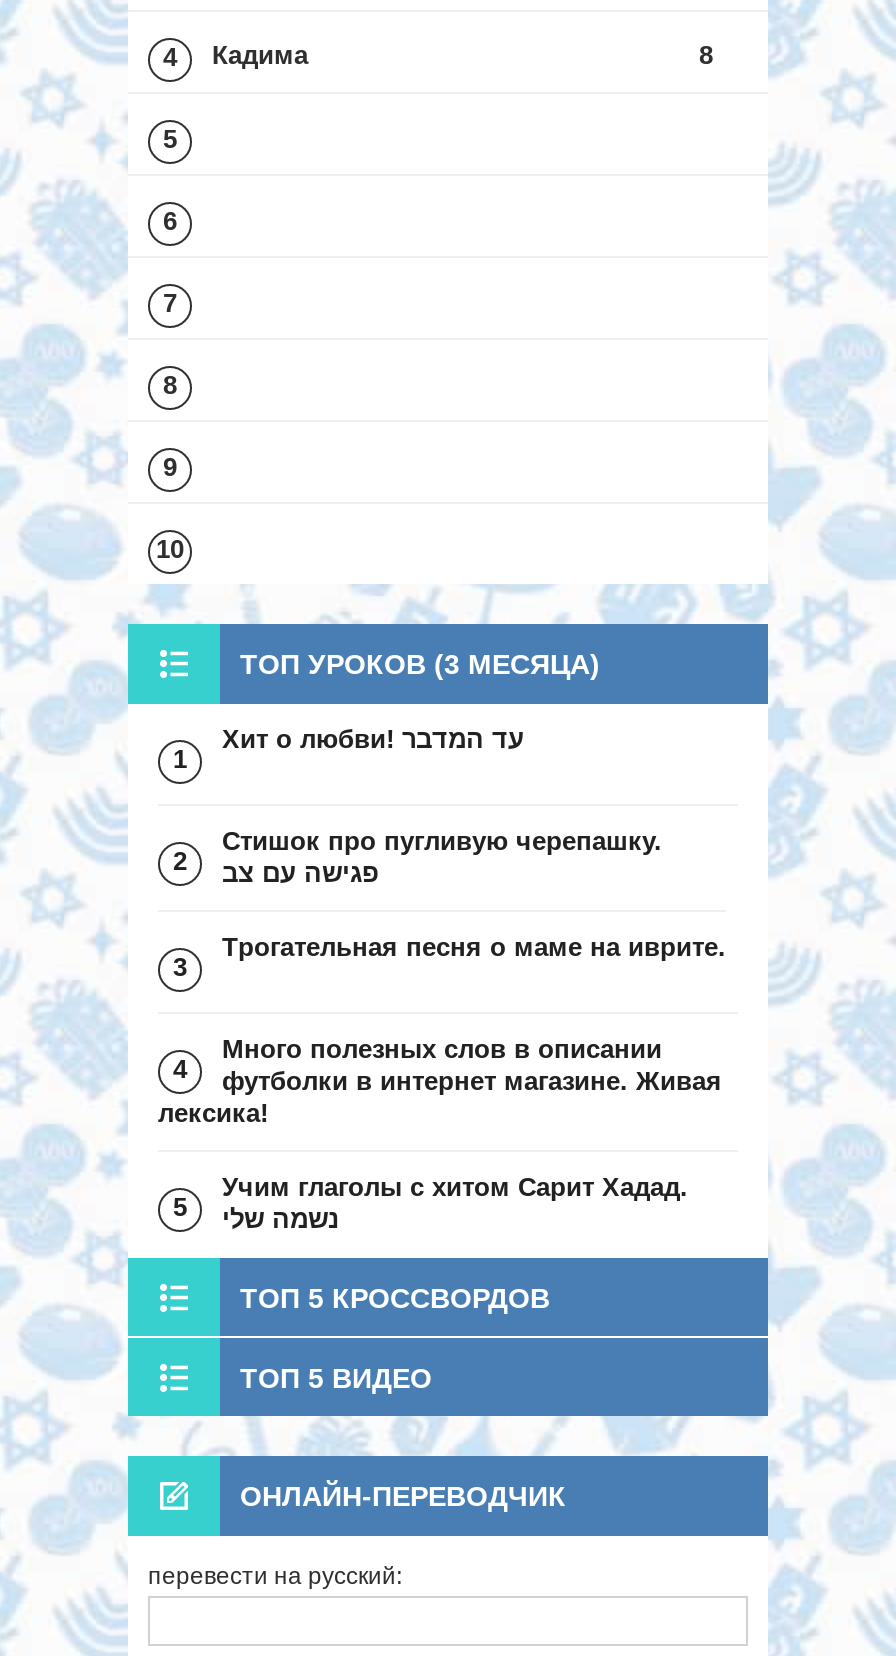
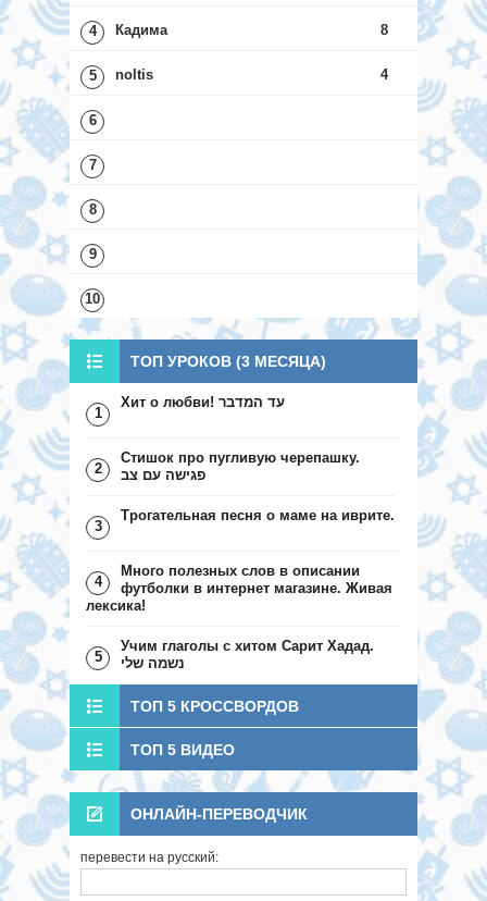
+ noltis
+ 4
